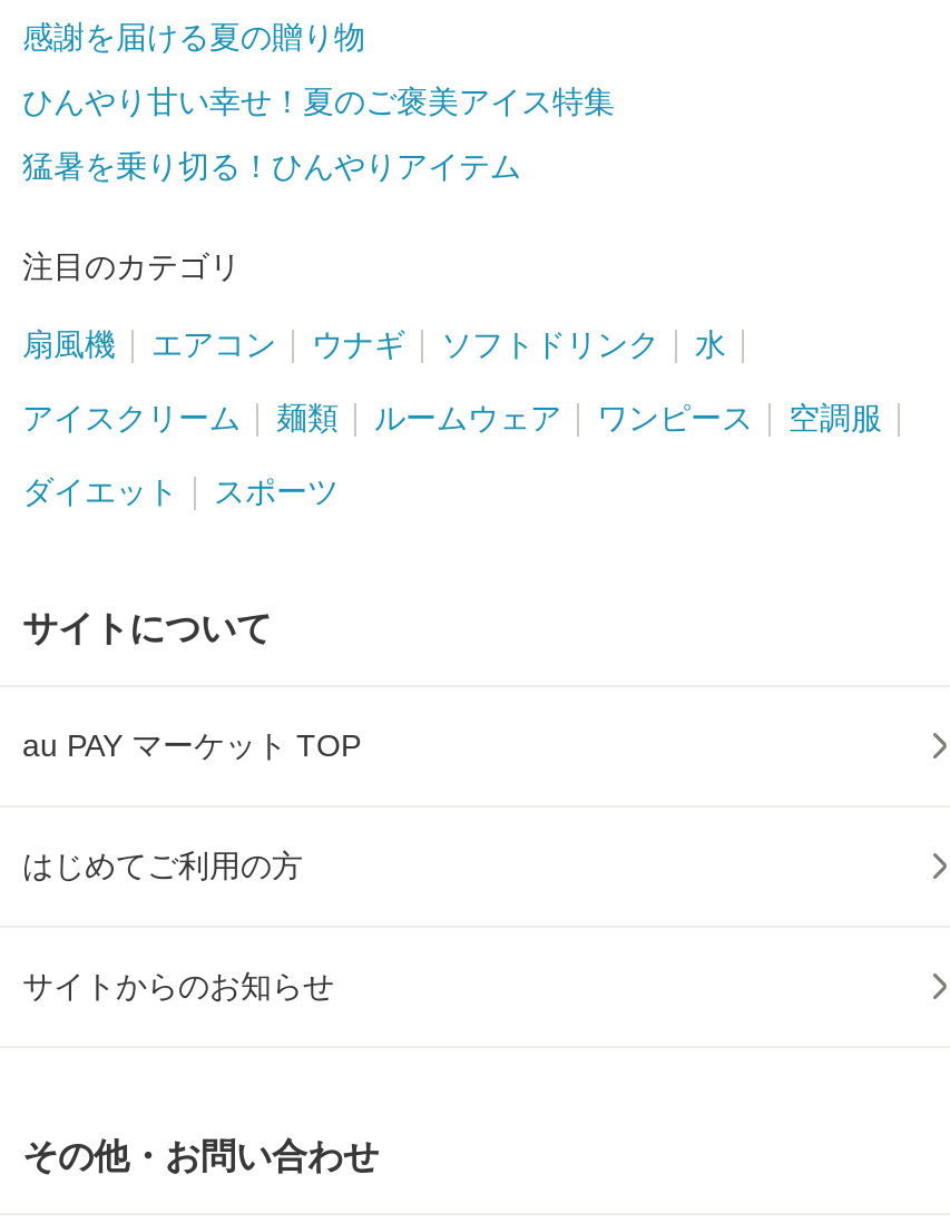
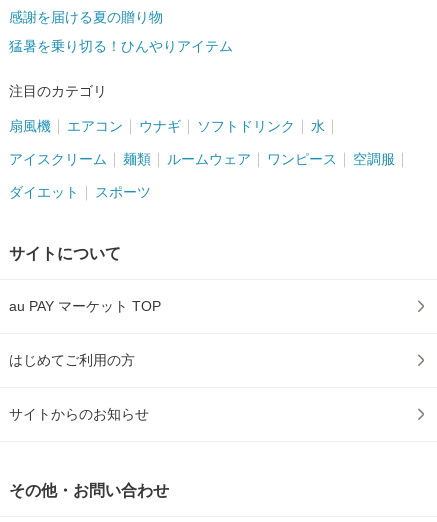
- ひんやり甘い幸せ！夏のご褒美アイス特集
